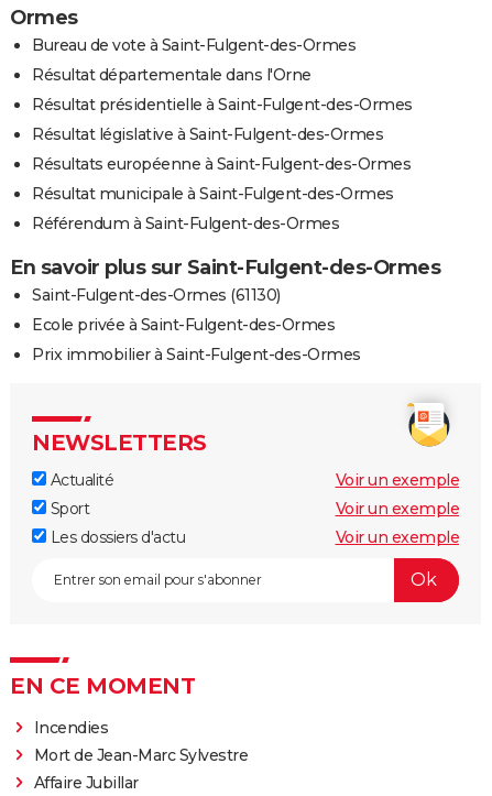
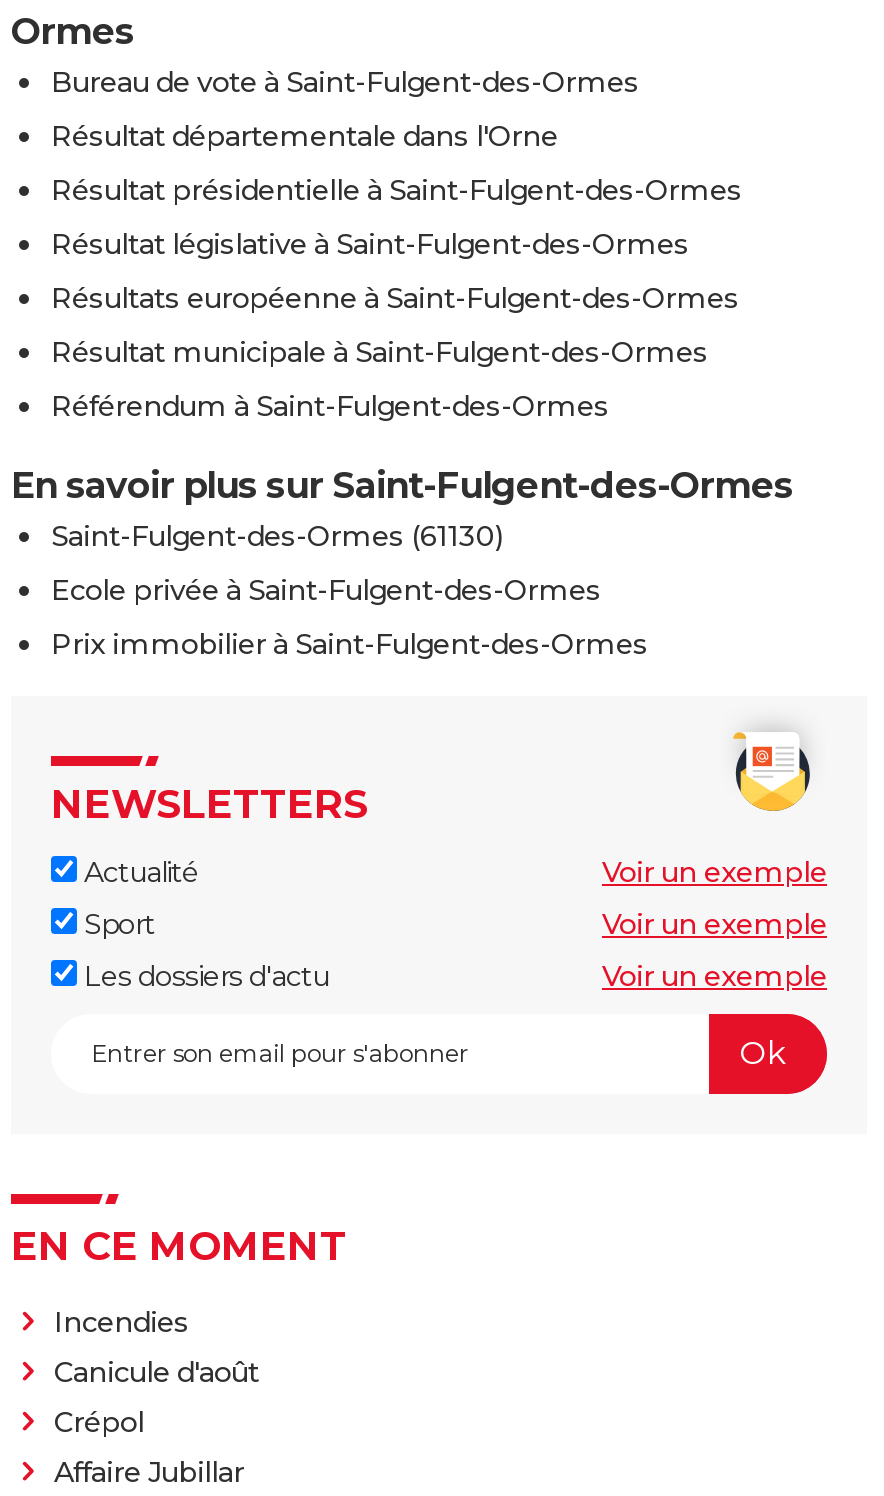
- Mort de Jean-Marc Sylvestre
+ Canicule d'août
+ Crépol
